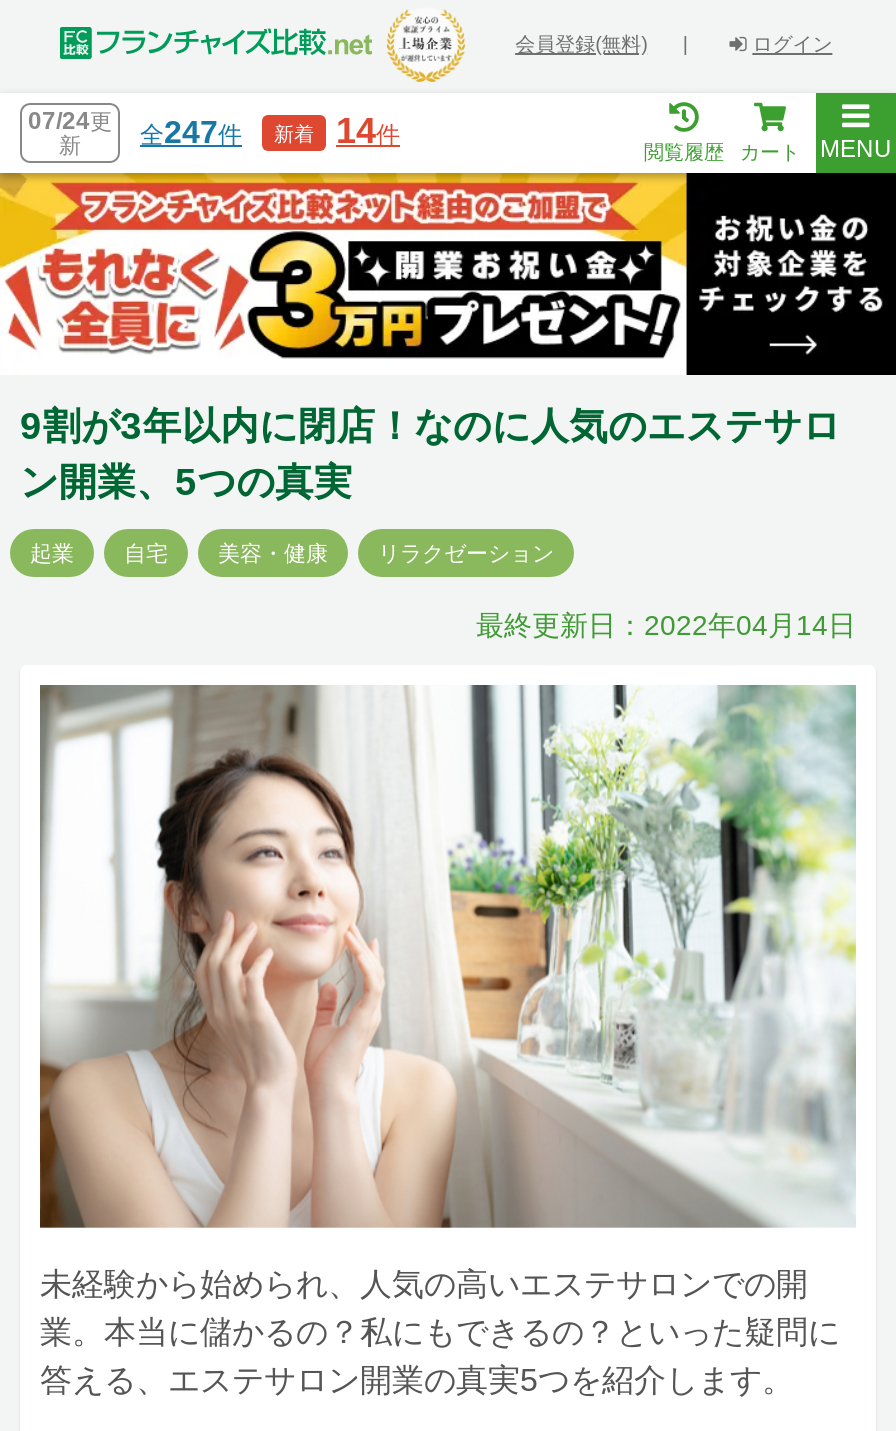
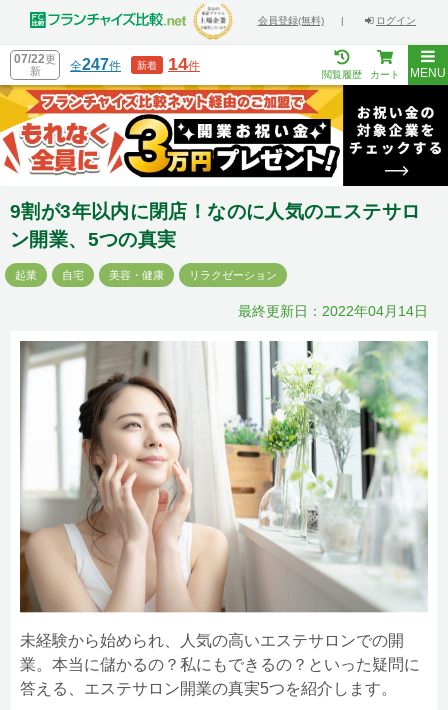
- 07/24更 全247件 新着 14件
+ 07/22更 全247件 新着 14件
